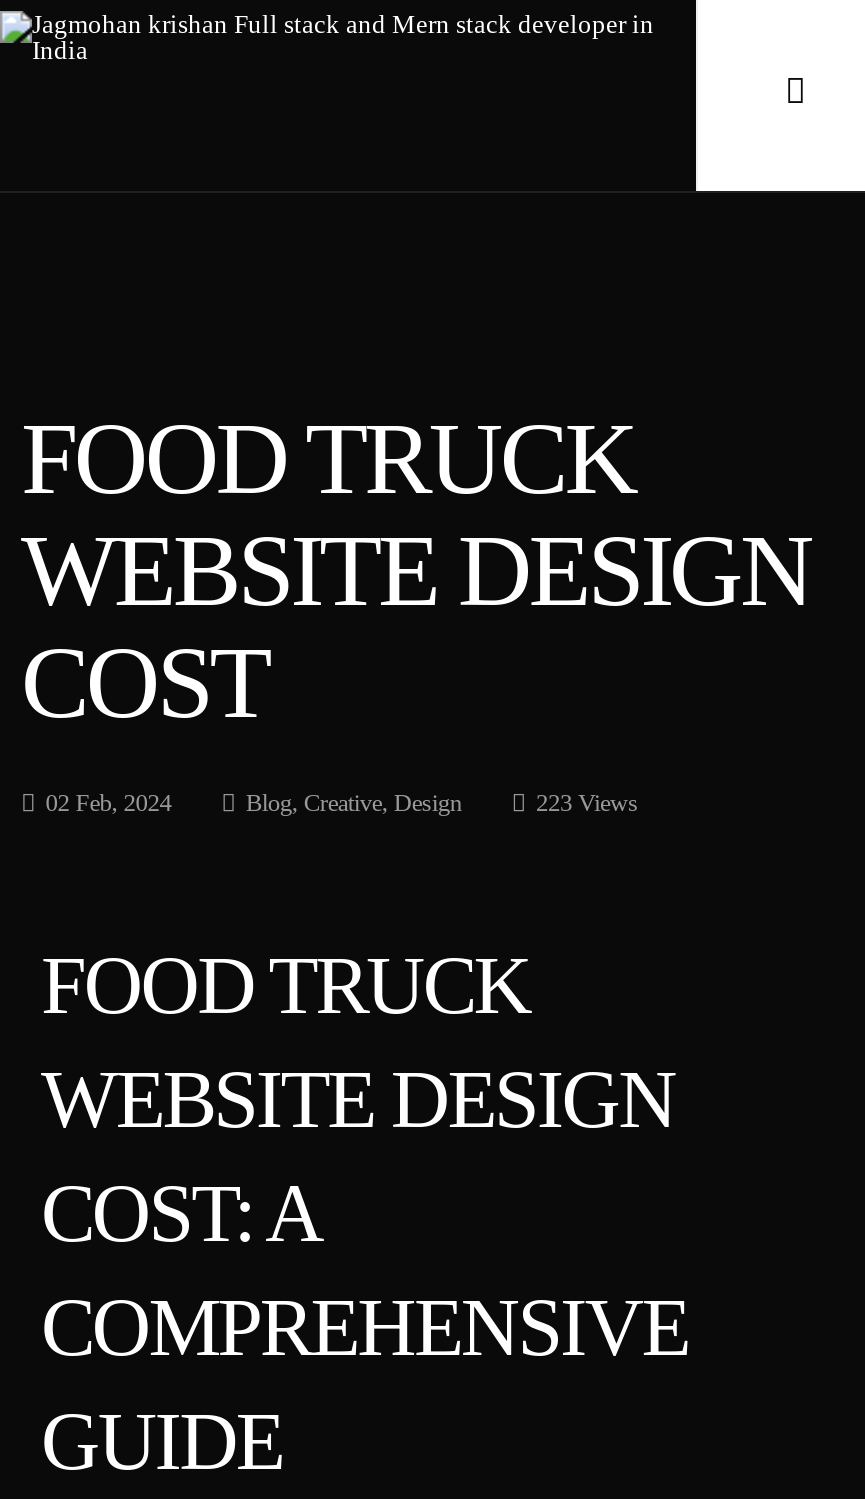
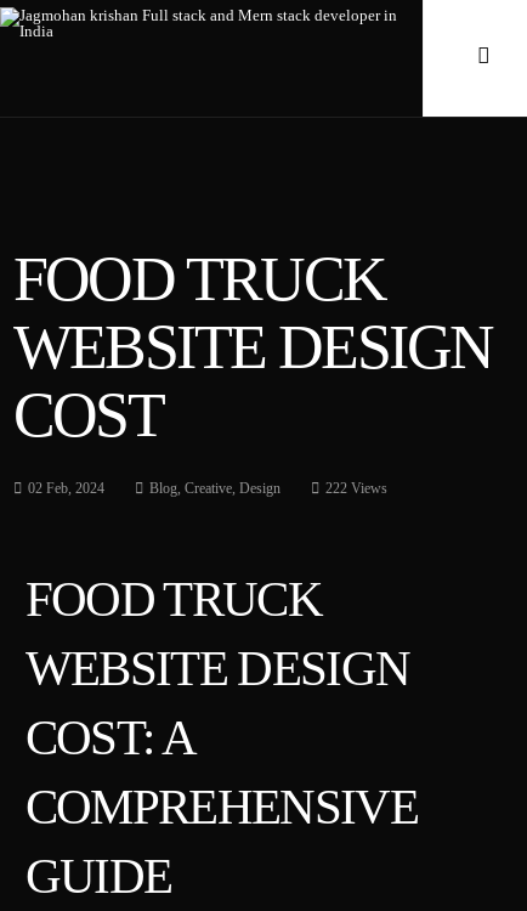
- 223 Views
+ 222 Views
